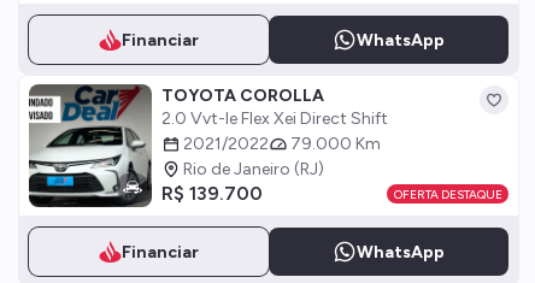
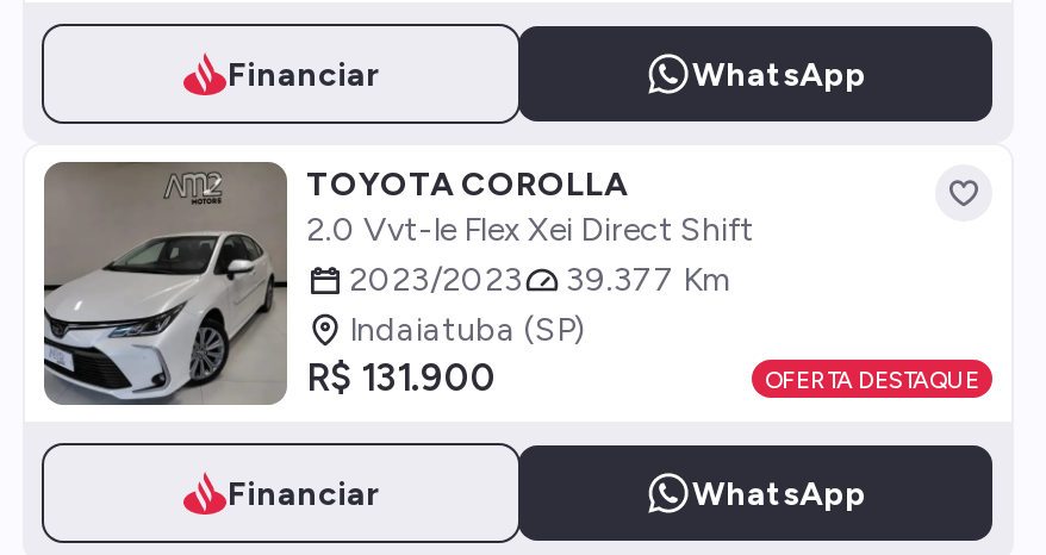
- [image]
- 2021/2022
- 79.000 Km
- Rio de Janeiro (RJ)
- R$ 139.700
+ [image]
+ 2023/2023
+ 39.377 Km
+ Indaiatuba (SP)
+ R$ 131.900
